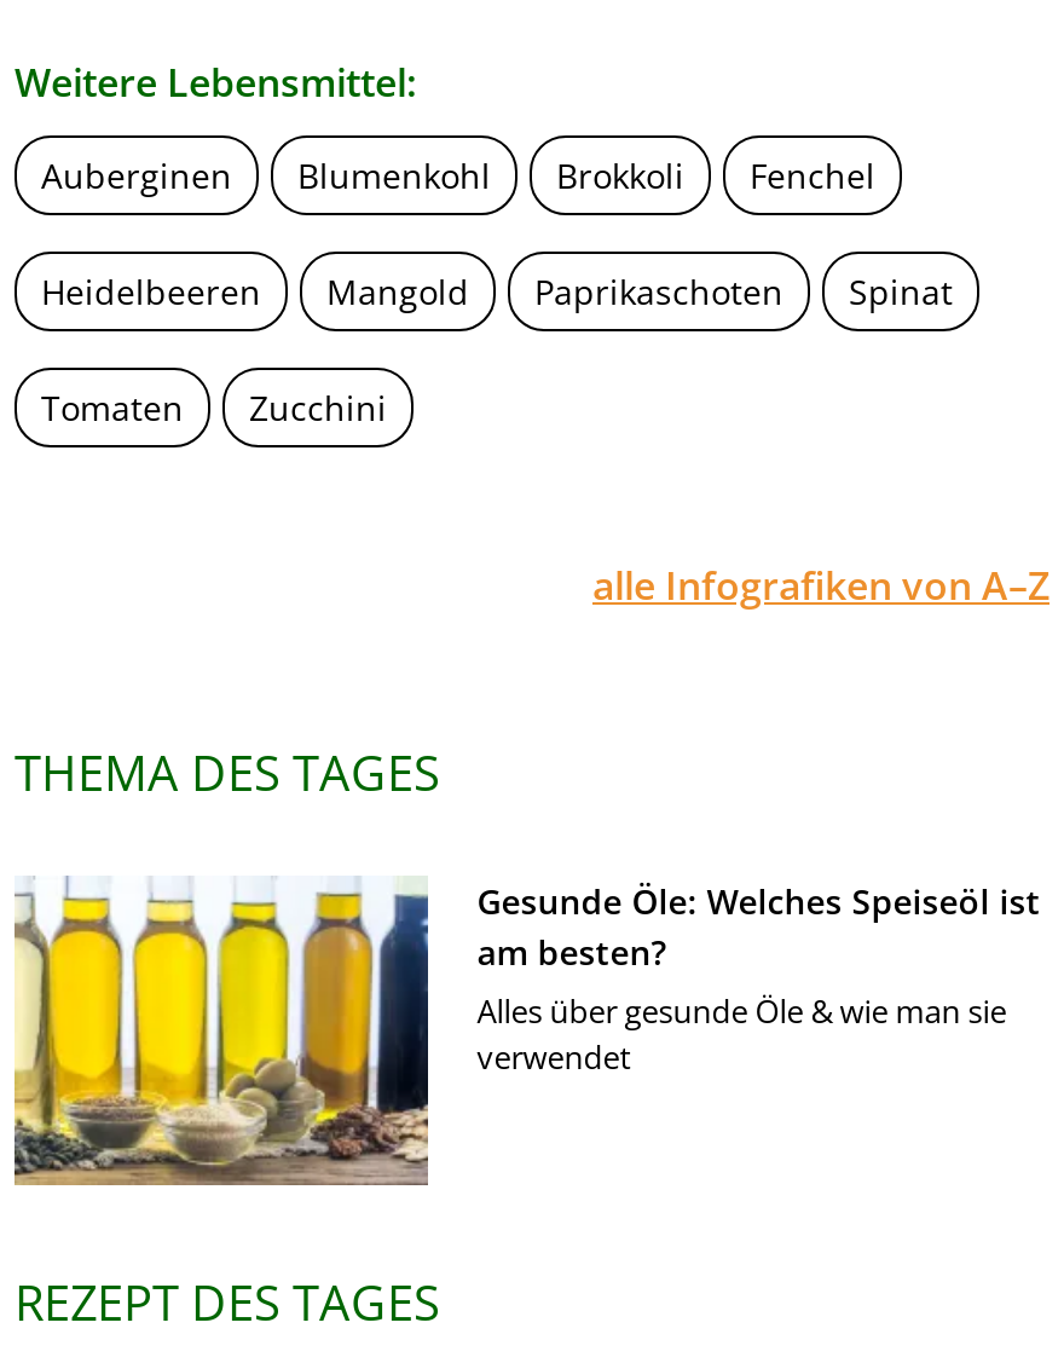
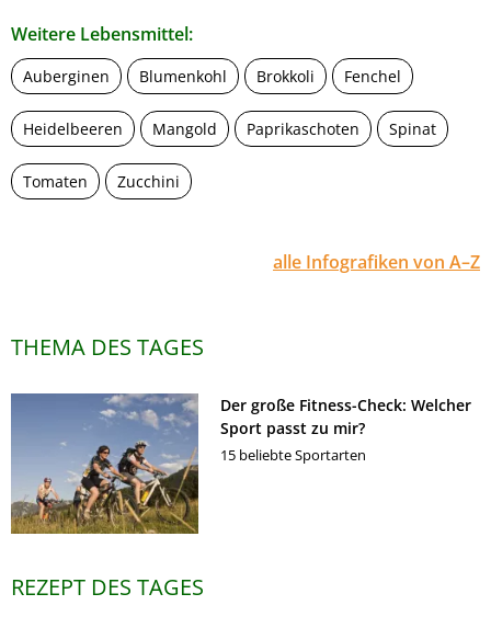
- [image]
- Gesunde Öle: Welches Speiseöl ist
- am besten?
- Alles über gesunde Öle & wie man sie
- verwendet
+ [image]
+ Der große Fitness-Check: Welcher
+ Sport passt zu mir?
+ 15 beliebte Sportarten
